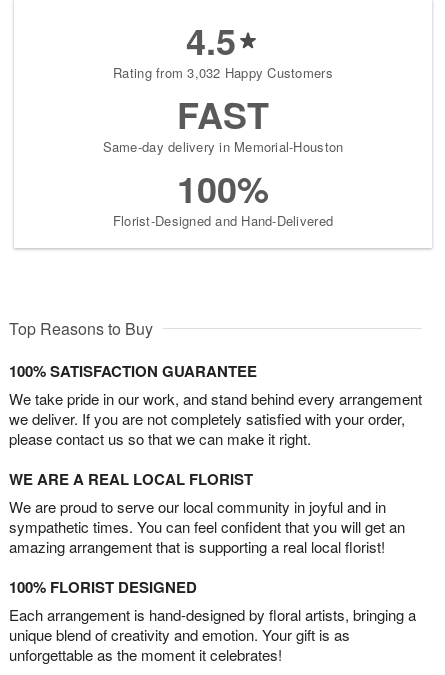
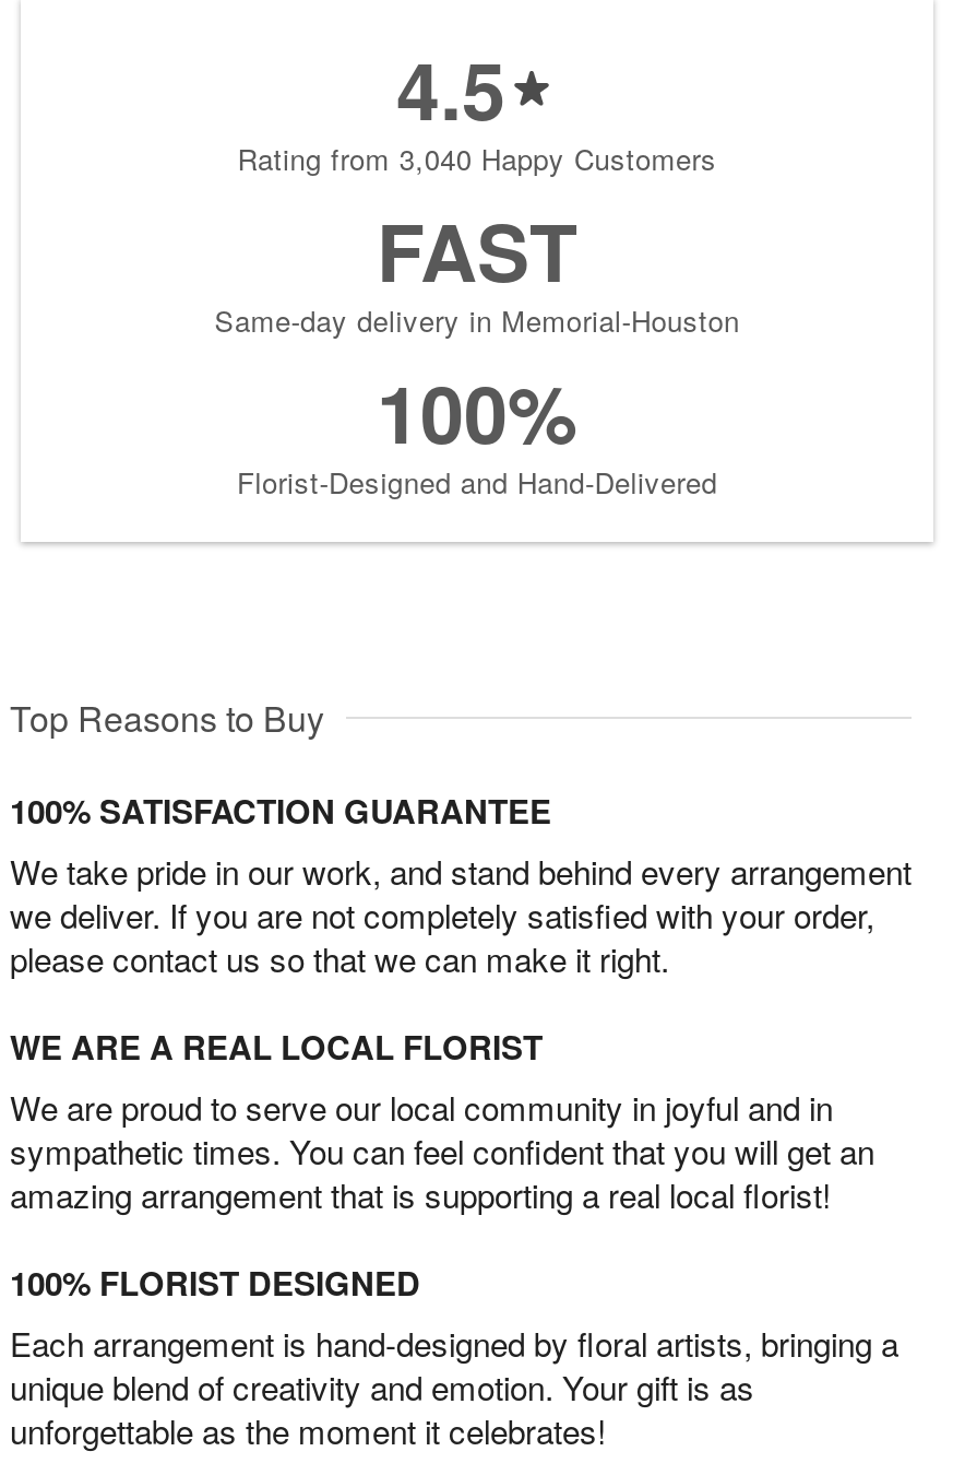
- Rating from 3,032 Happy Customers
+ Rating from 3,040 Happy Customers
